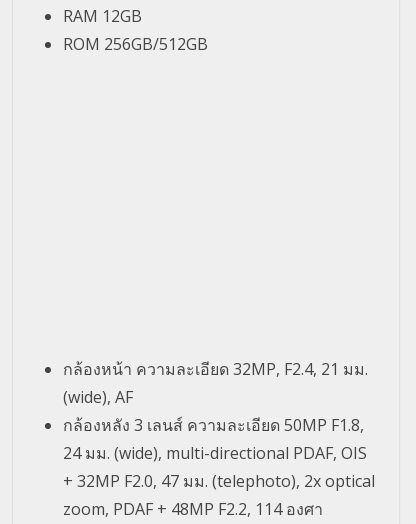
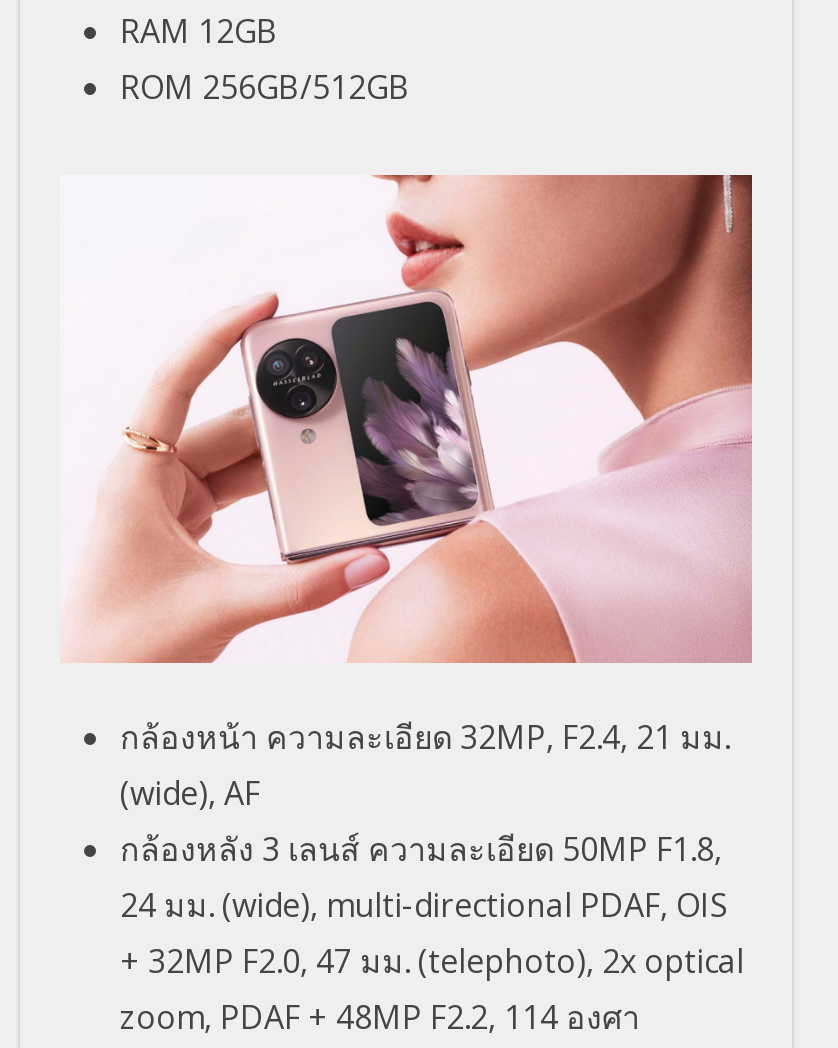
+ [image]
